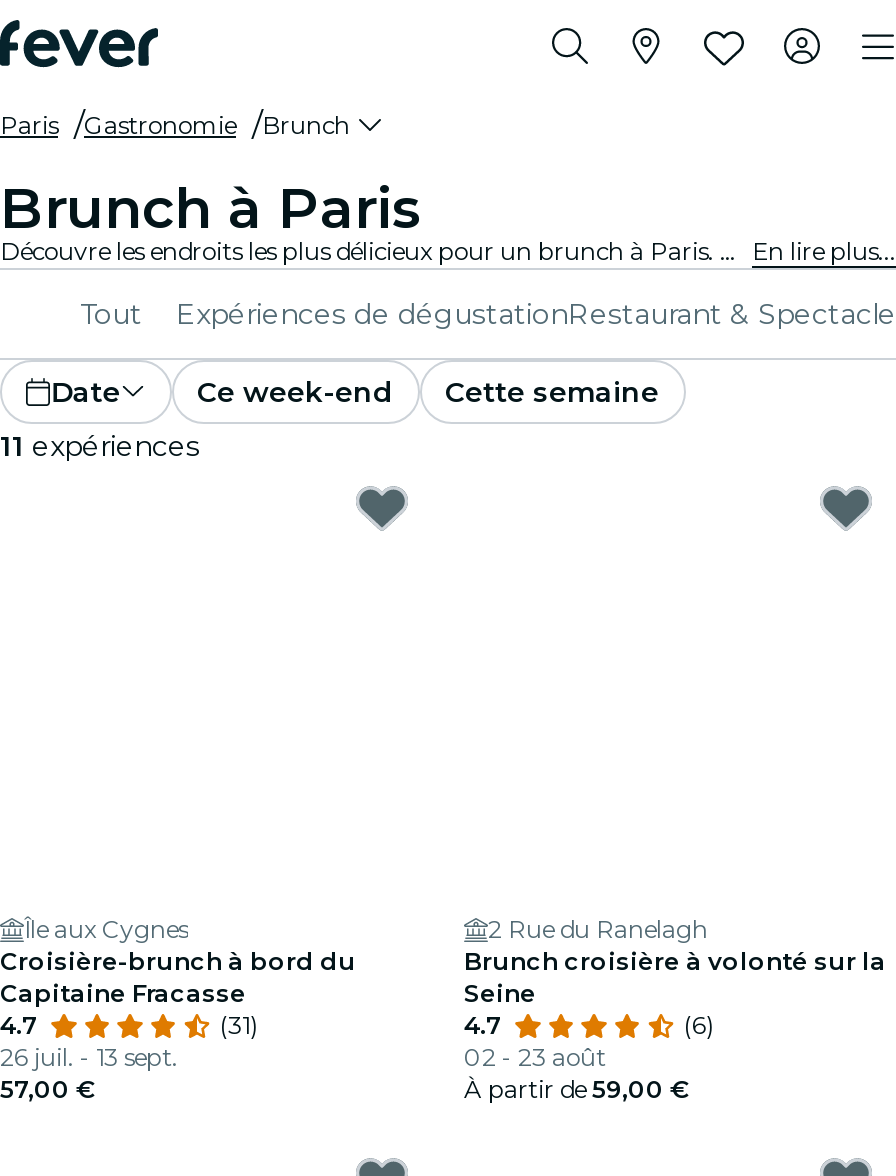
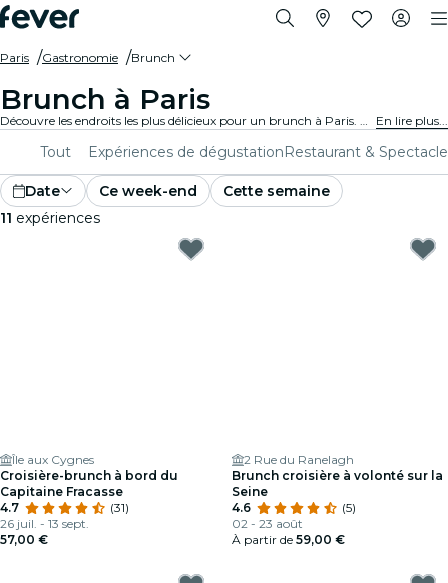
- 4.7
+ 4.6

- (6)
+ (5)
